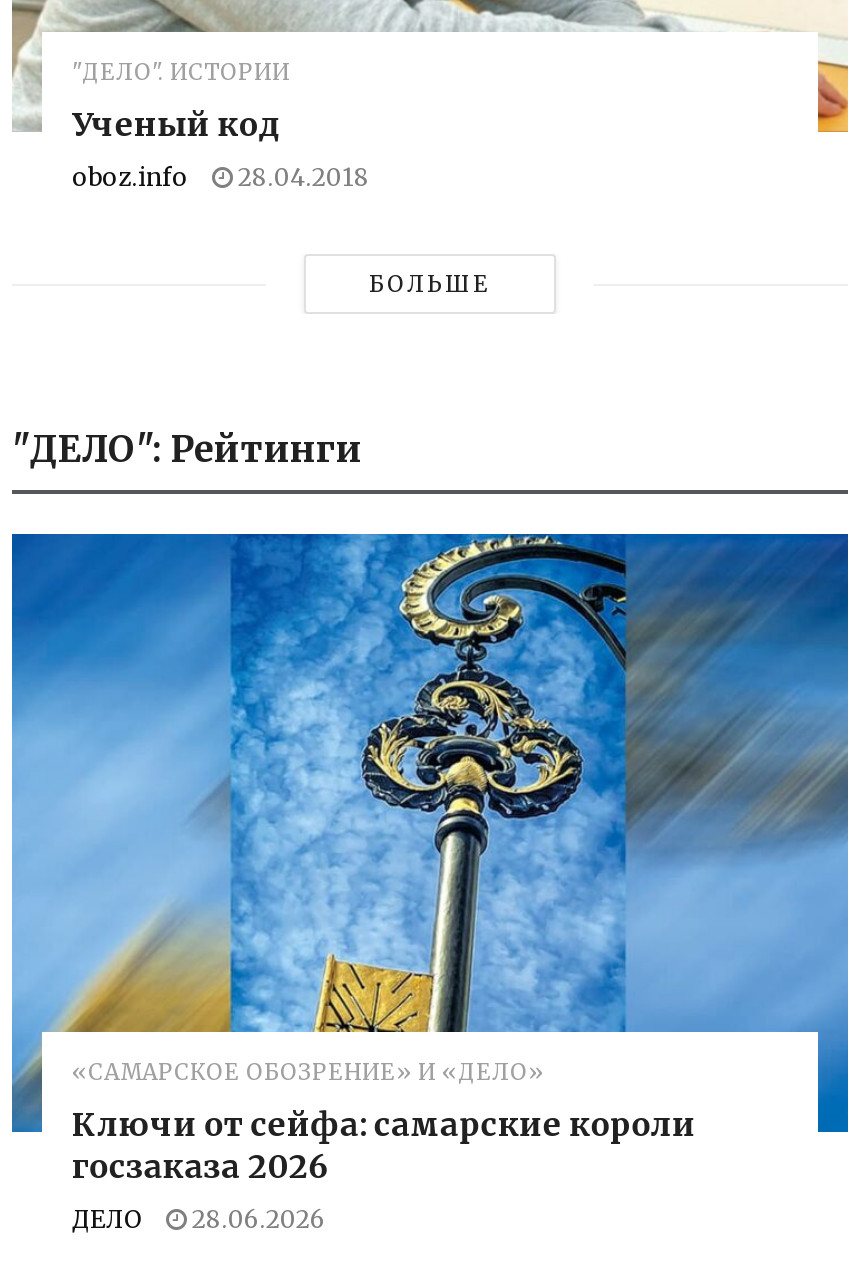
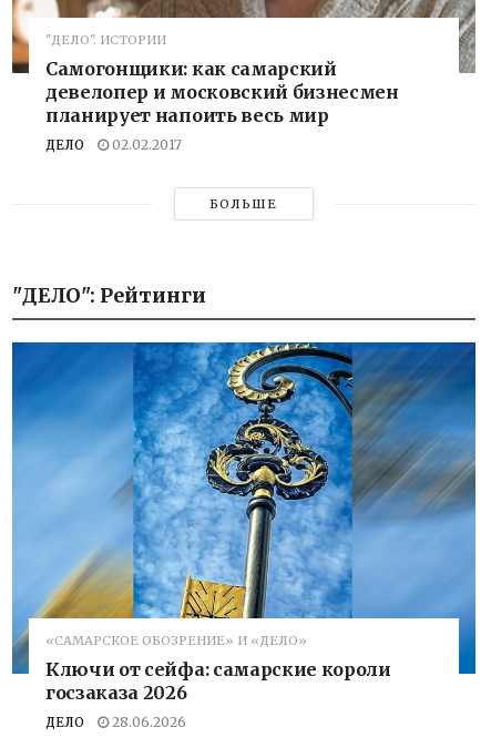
- Ученый код
- oboz.info
- 28.04.2018
+ Самогонщики: как самарский
+ девелопер и московский бизнесмен
+ планирует напоить весь мир
+ ДЕЛО
+ 02.02.2017
